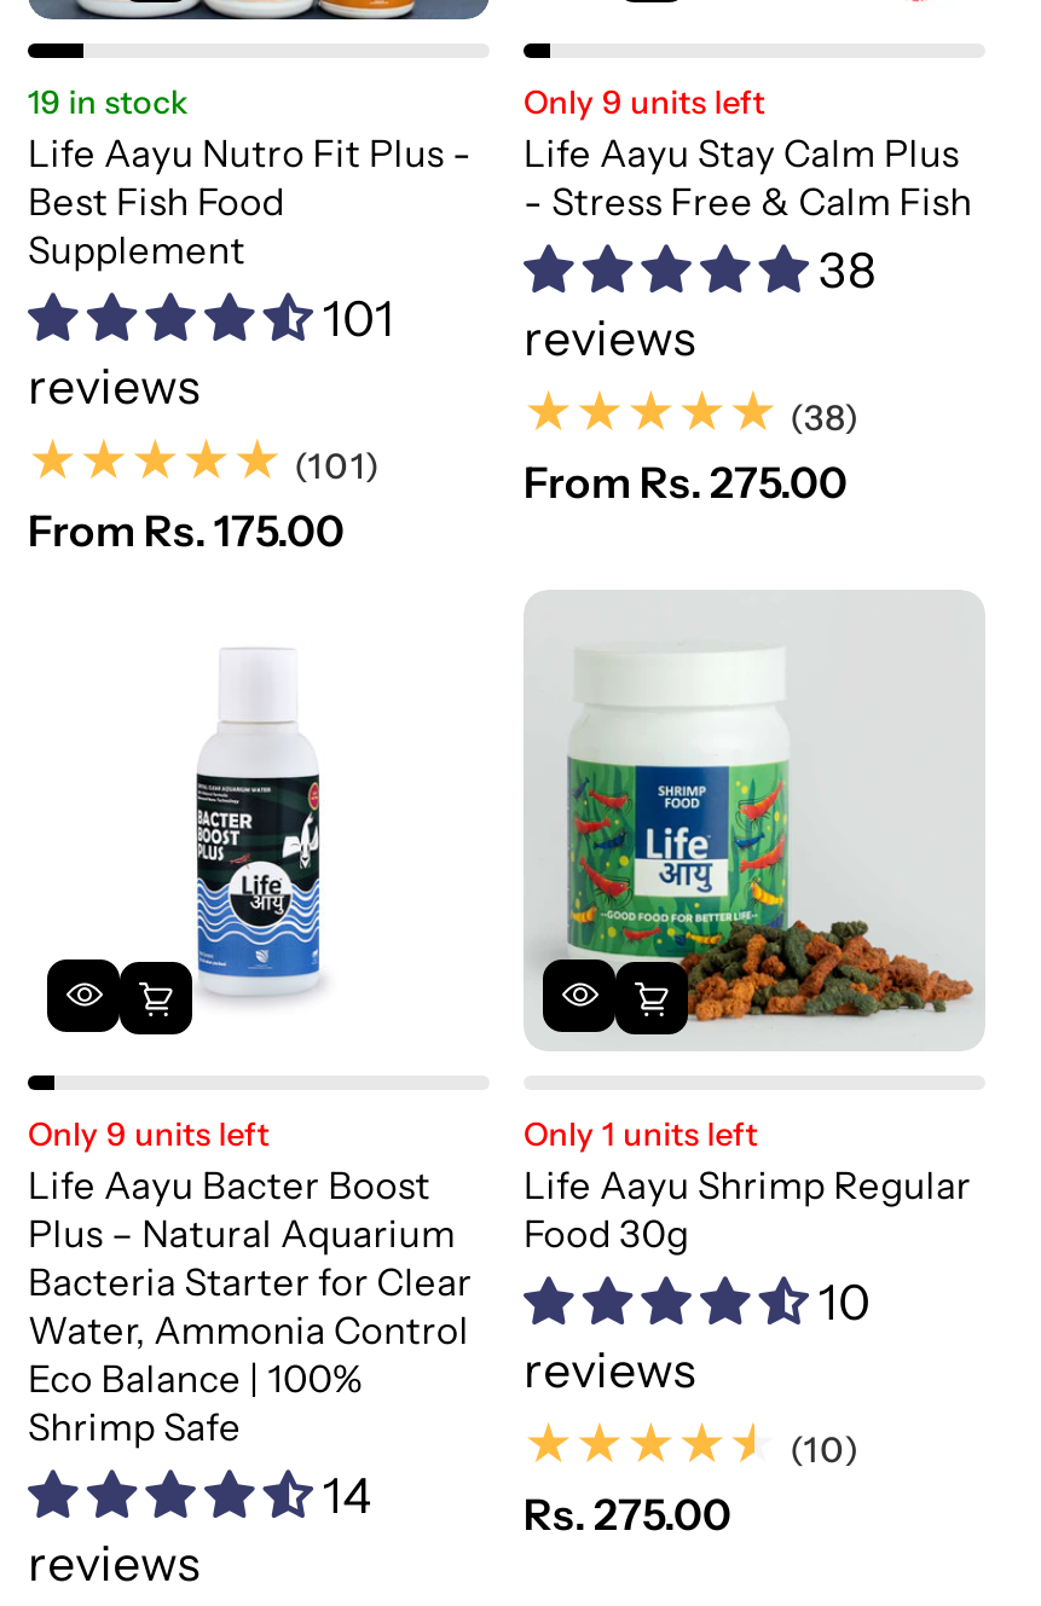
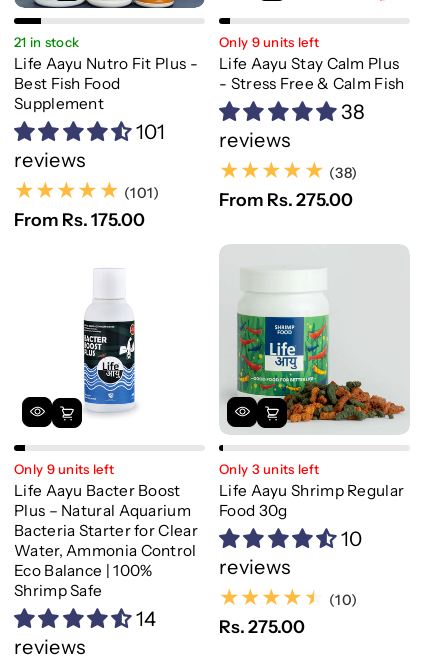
- 19 in stock
+ 21 in stock

- Only 1 units left
+ Only 3 units left
